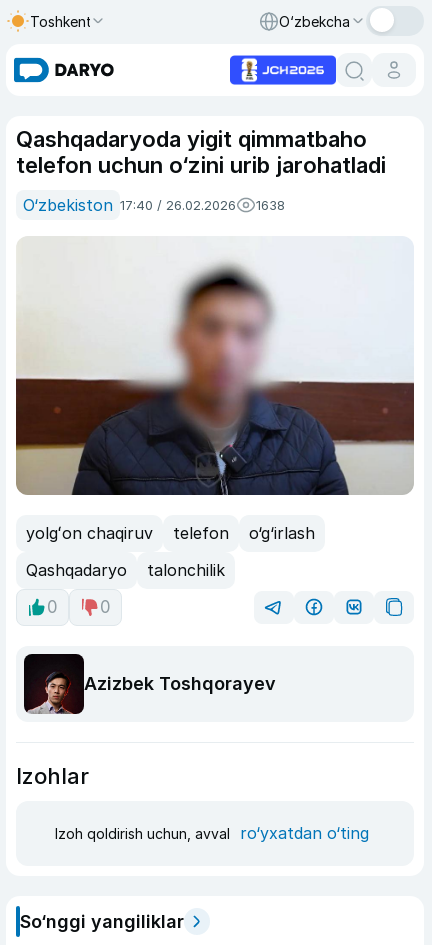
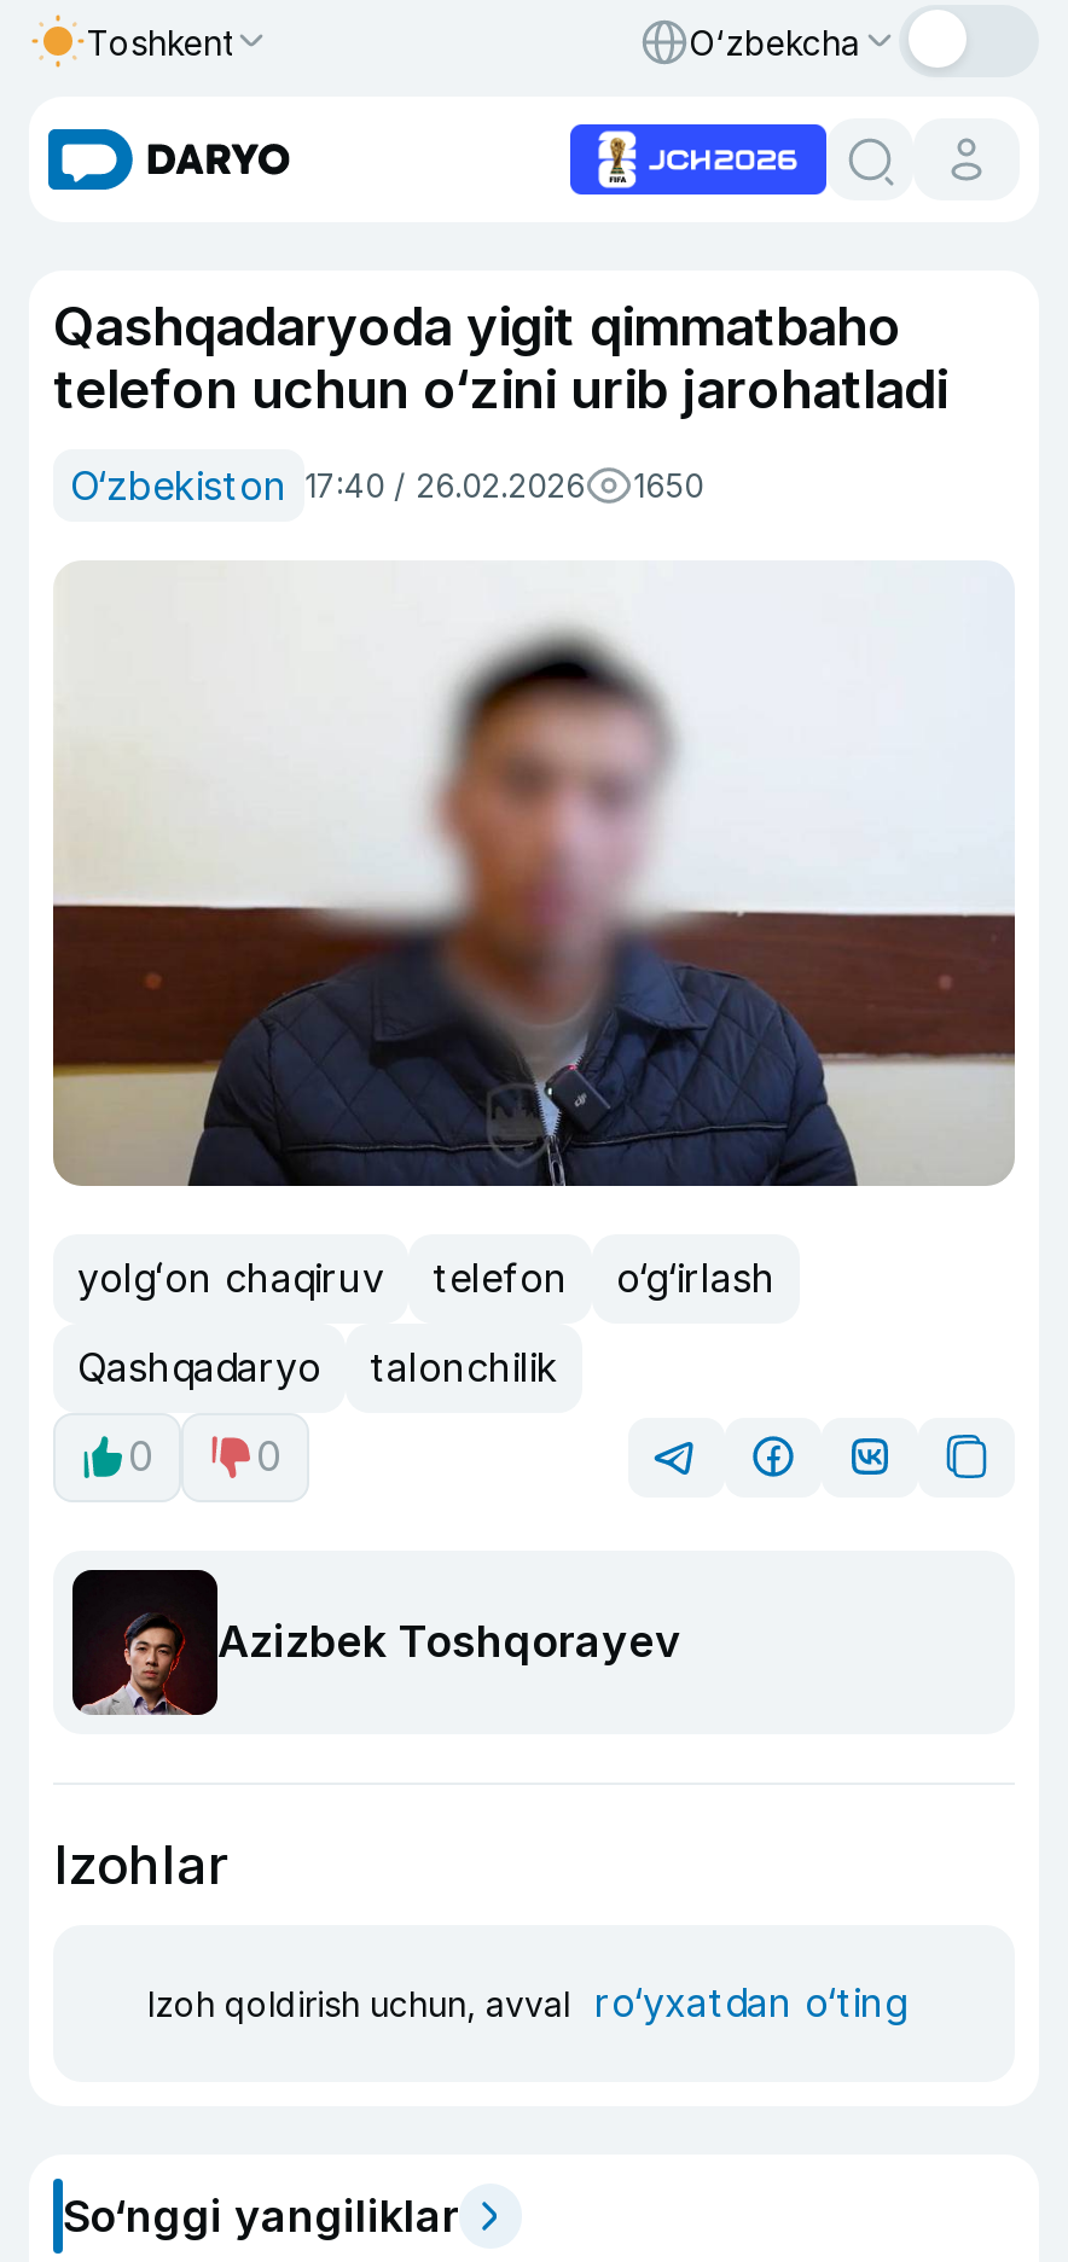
- O‘zbekiston 17:40 / 26.02.2026 1638
+ O‘zbekiston 17:40 / 26.02.2026 1650
